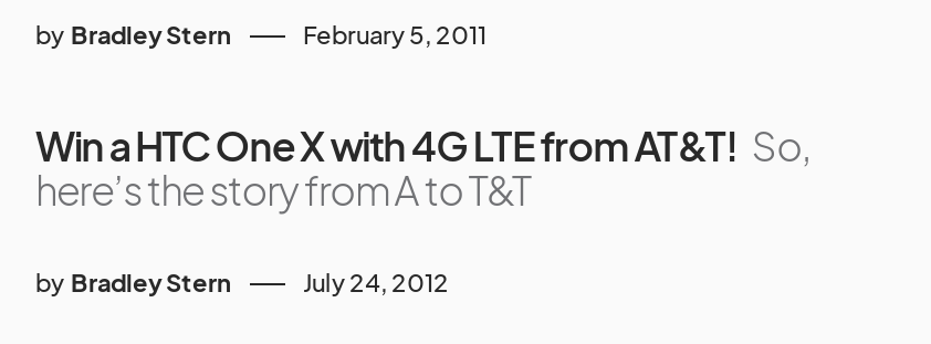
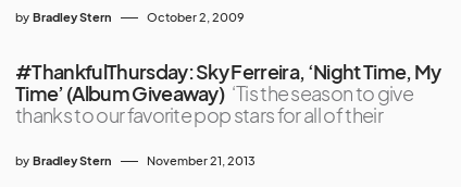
- February 5, 2011
+ October 2, 2009

- Win a HTC One X with 4G LTE from AT&T! So,
- here’s the story from A to T&T
+ #ThankfulThursday: Sky Ferreira, ‘Night Time, My
+ Time’ (Album Giveaway) ‘Tis the season to give
+ thanks to our favorite pop stars for all of their

- July 24, 2012
+ November 21, 2013
